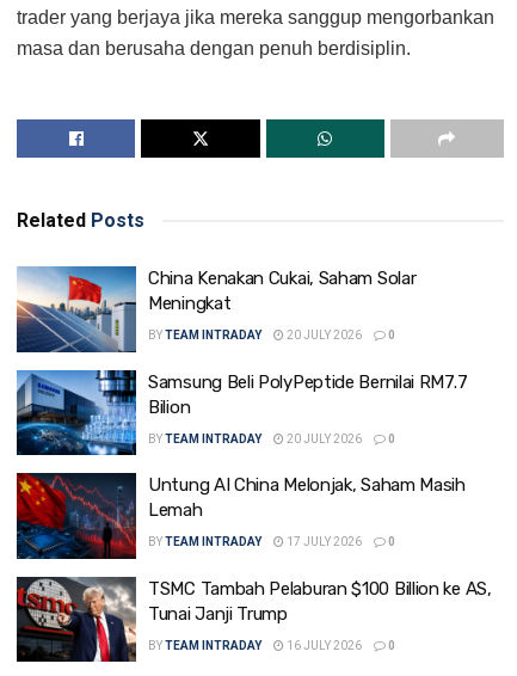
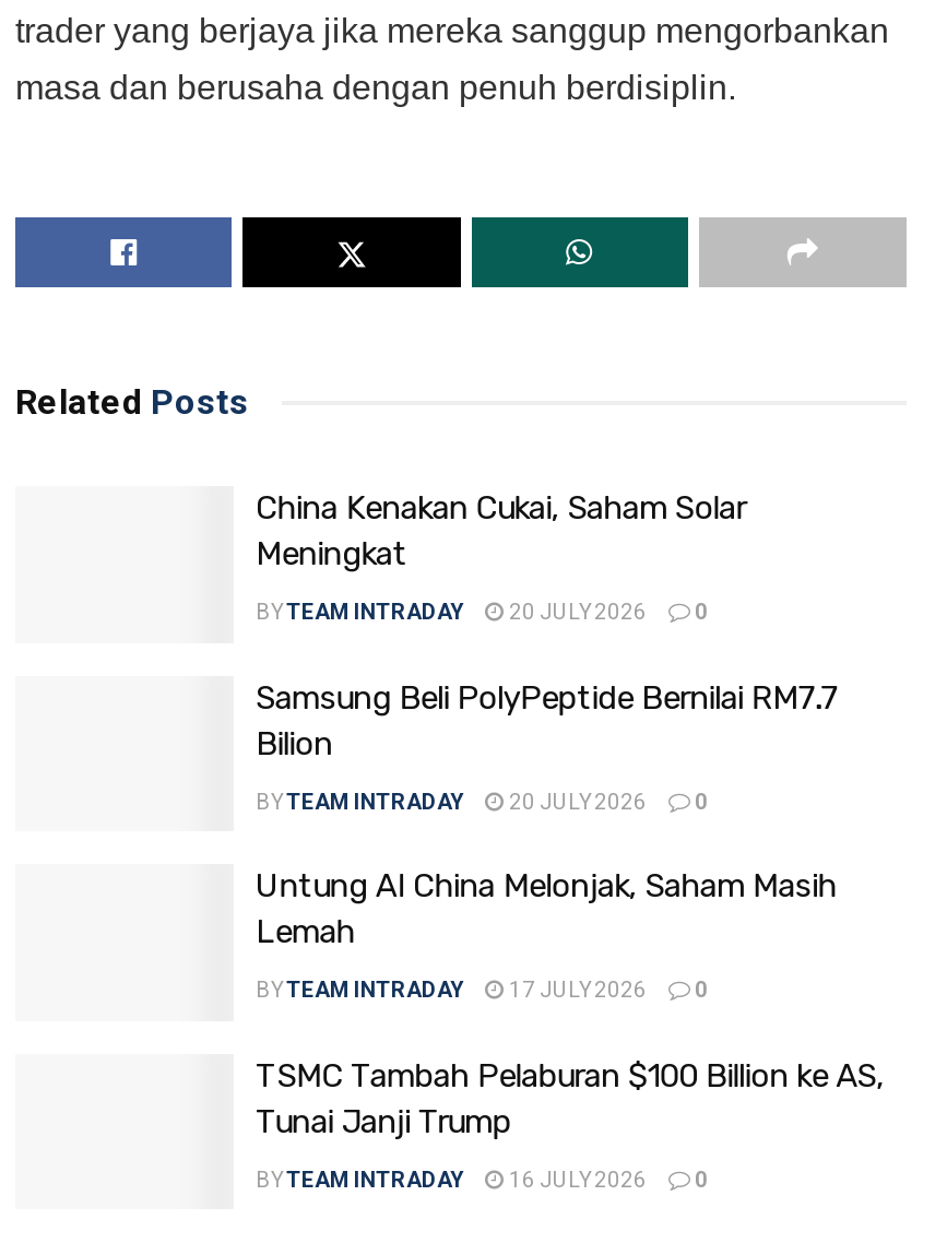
- [image]

- [image]

- [image]

- [image]
